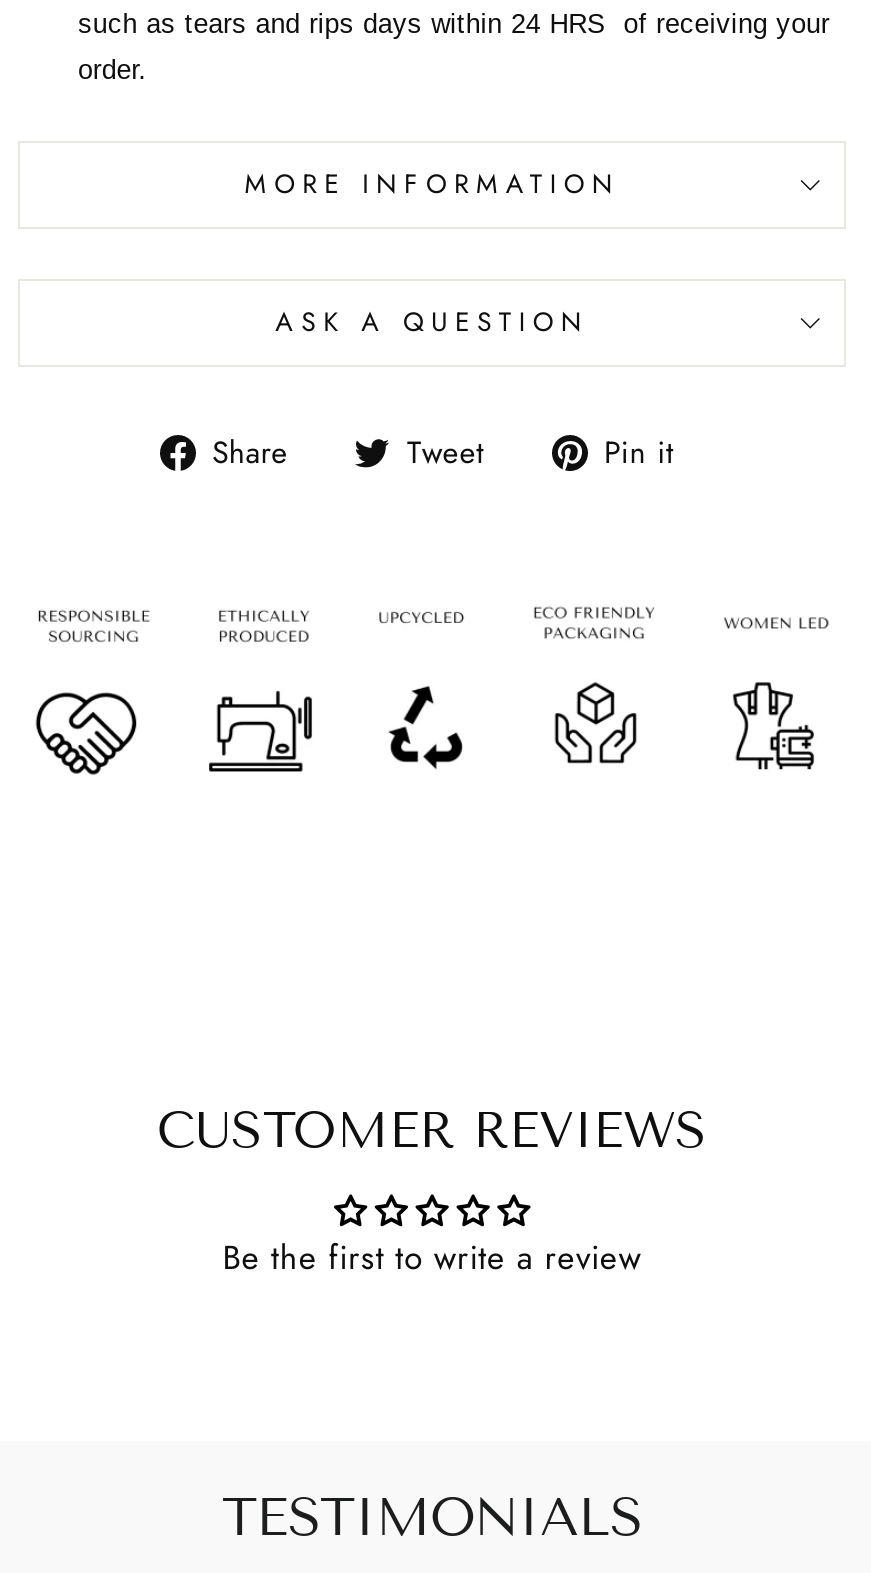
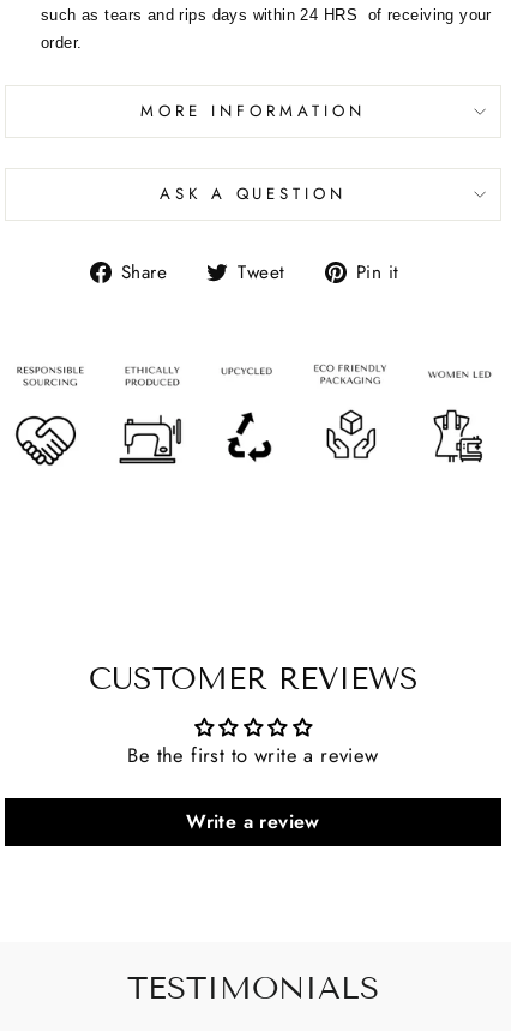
+ Write a review
